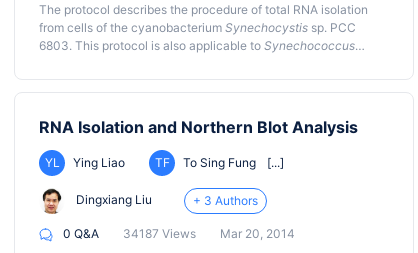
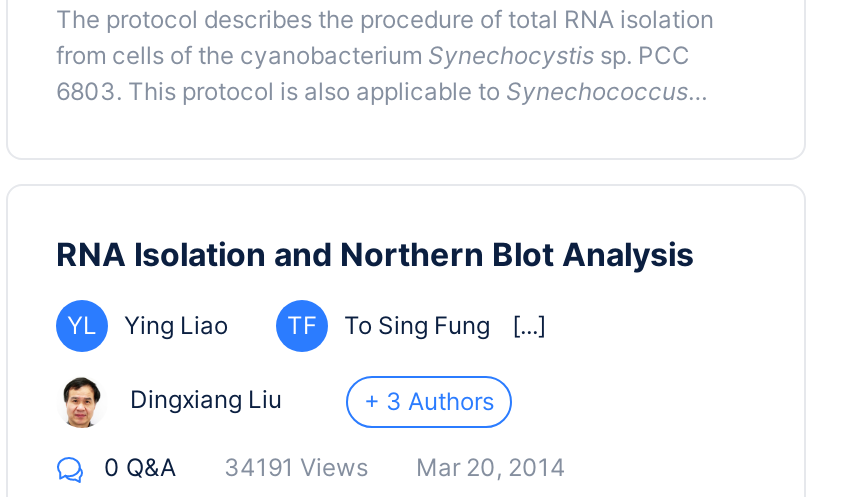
- 0 Q&A 34187 Views Mar 20, 2014
+ 0 Q&A 34191 Views Mar 20, 2014
